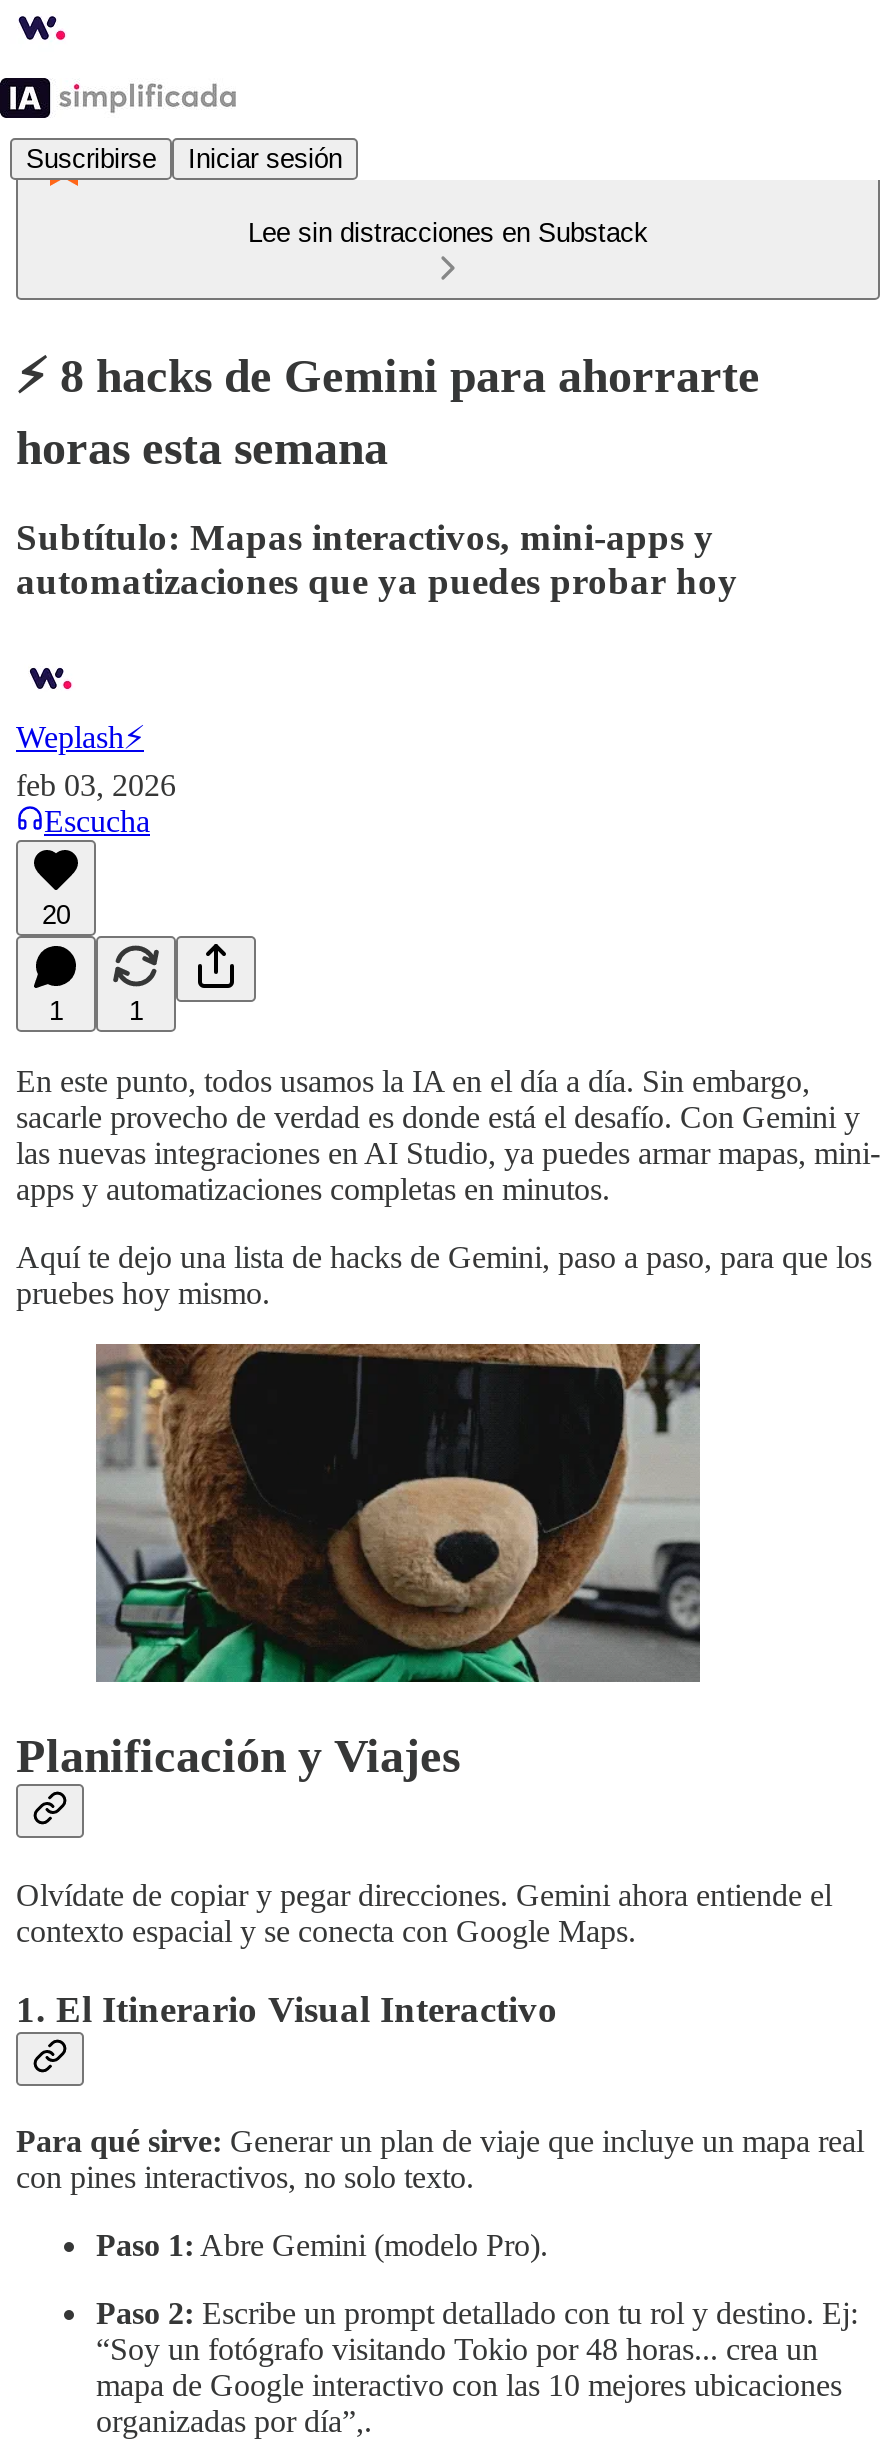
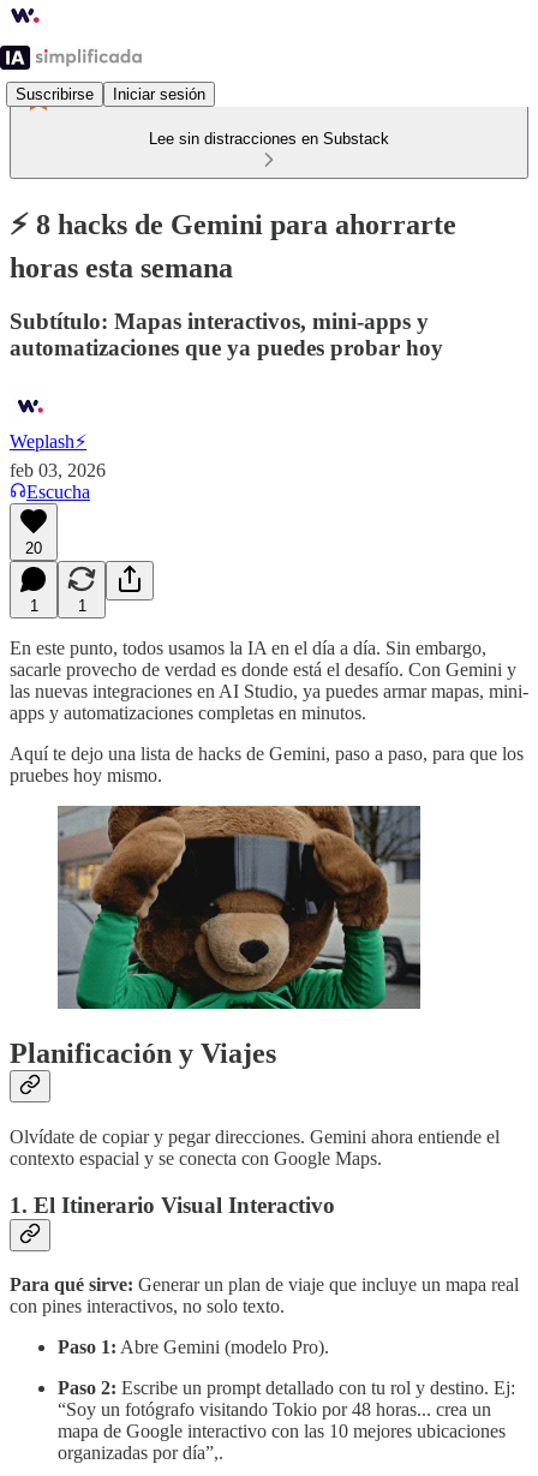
- [image]
+ [image]
